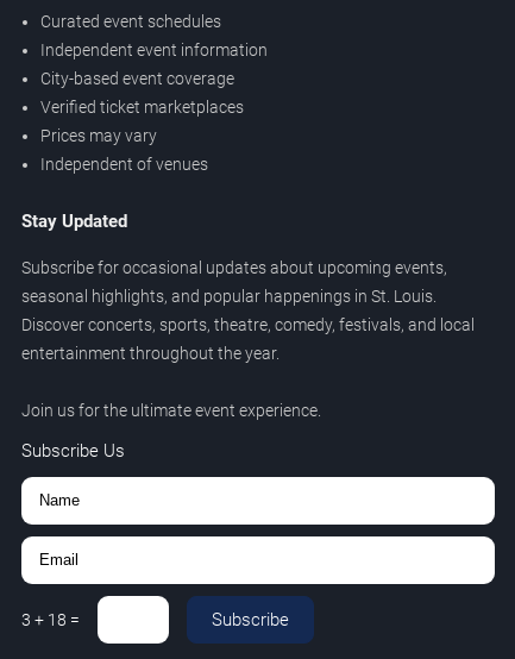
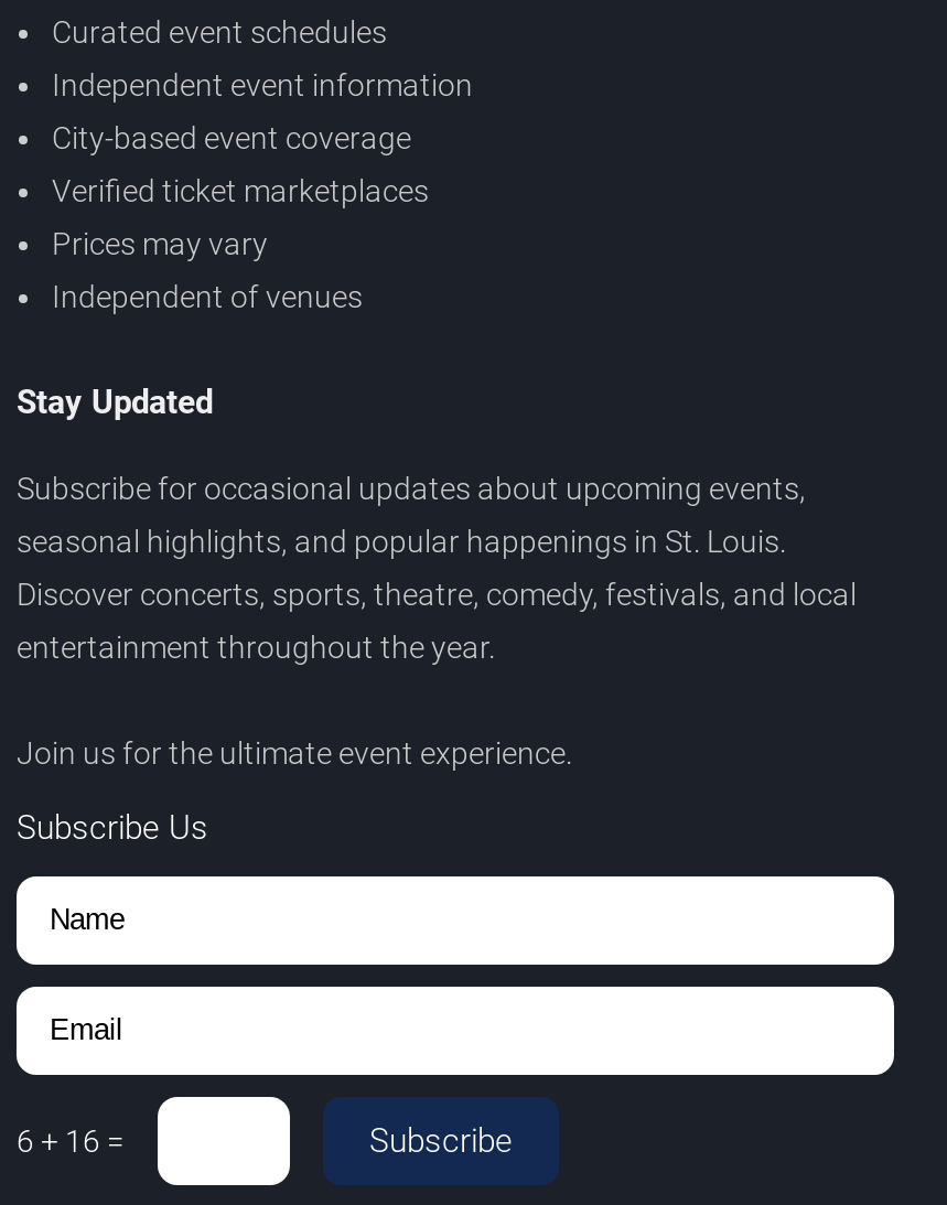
- 3 + 18 =
+ 6 + 16 =
